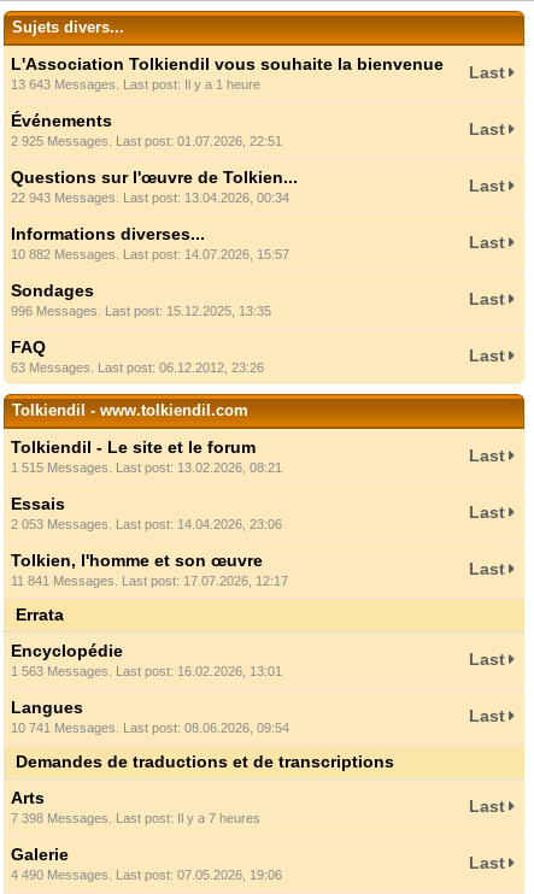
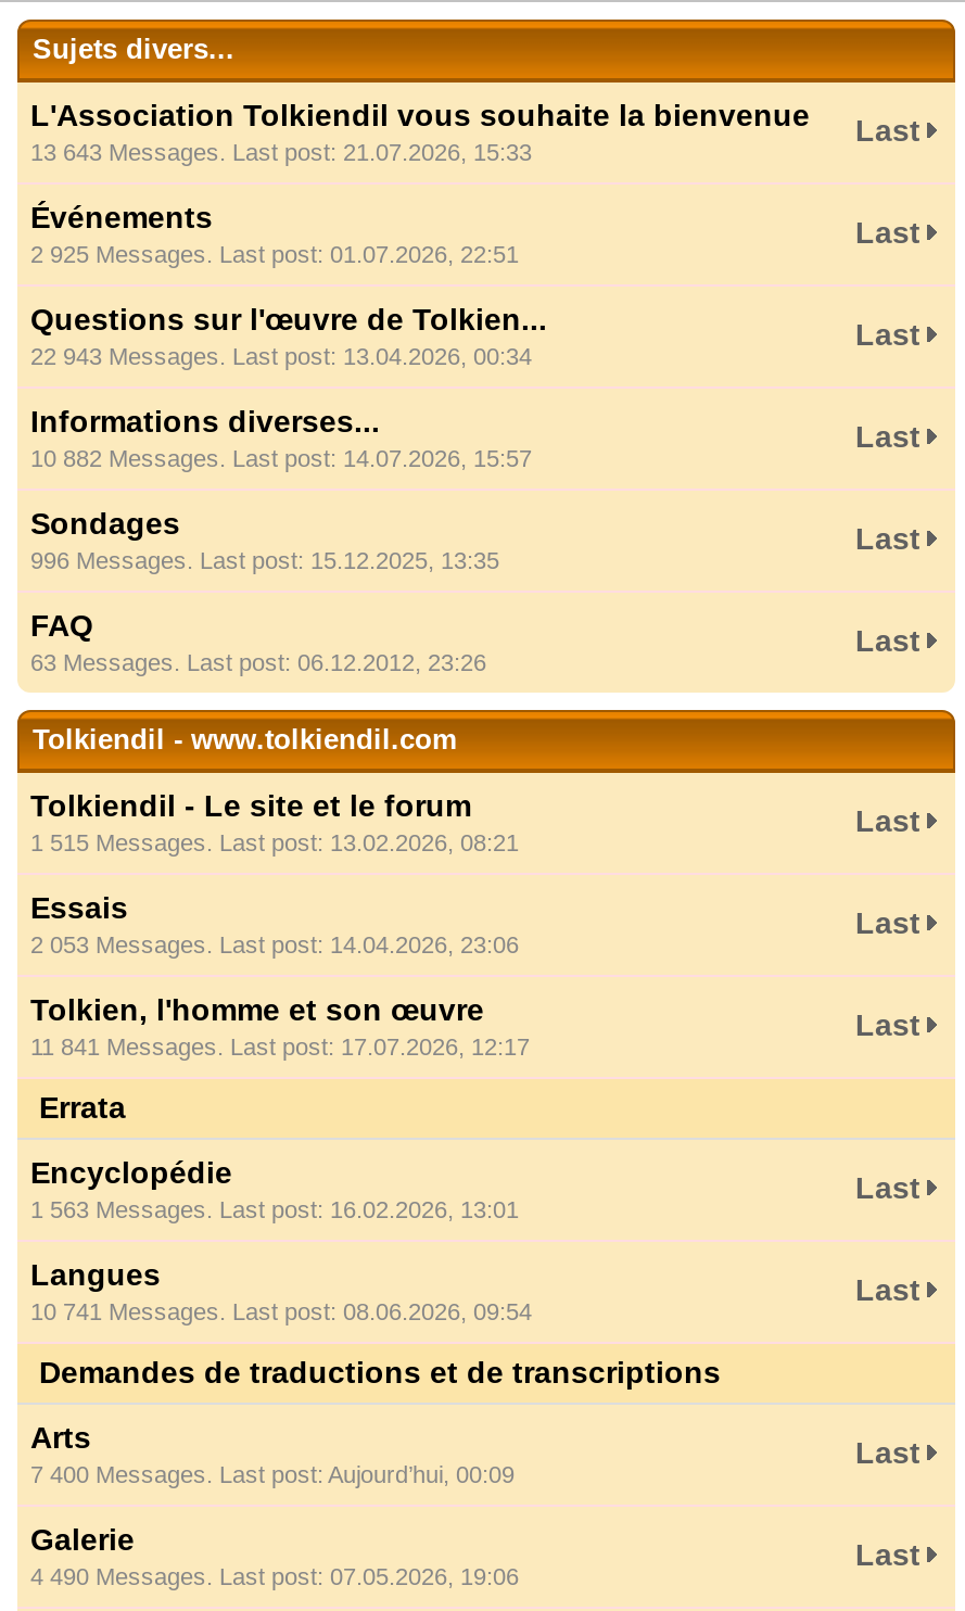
- 13 643 Messages. Last post: Il y a 1 heure
+ 13 643 Messages. Last post: 21.07.2026, 15:33

- 7 398 Messages. Last post: Il y a 7 heures
+ 7 400 Messages. Last post: Aujourd’hui, 00:09
